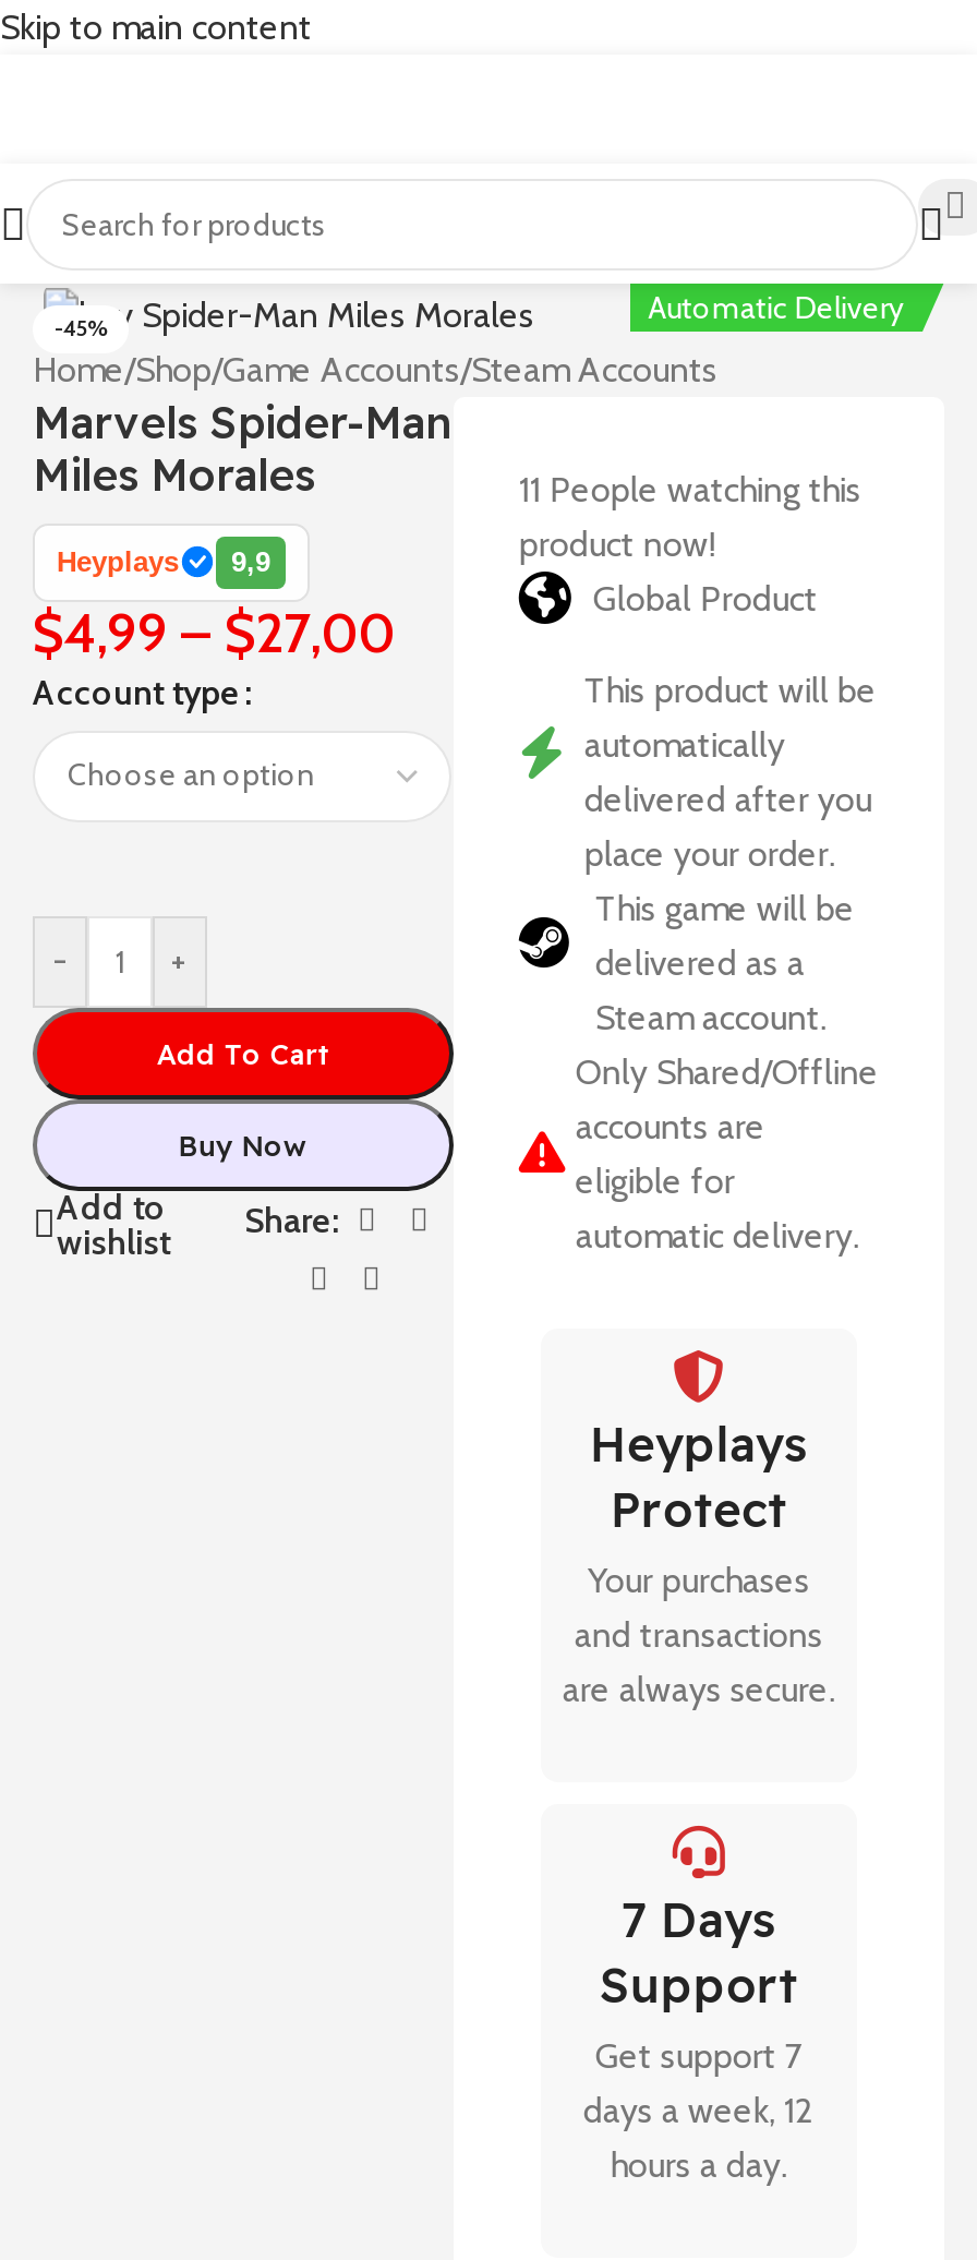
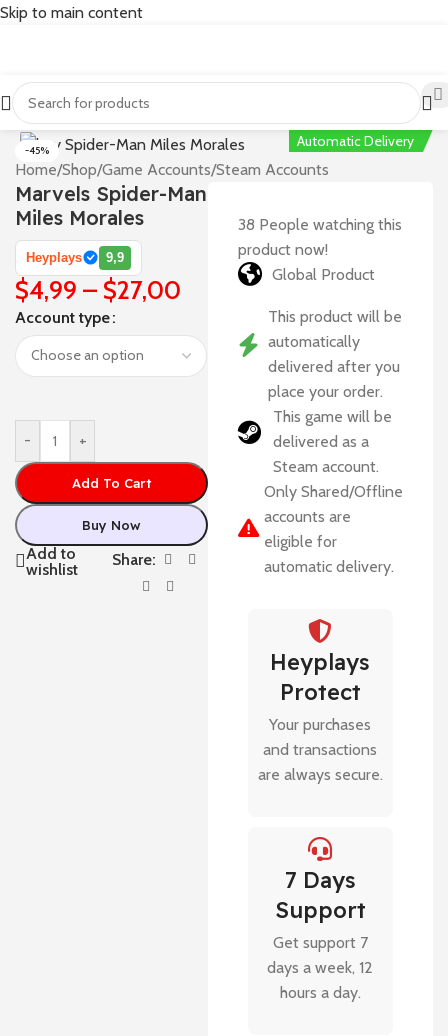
- 11 People watching this
+ 38 People watching this
